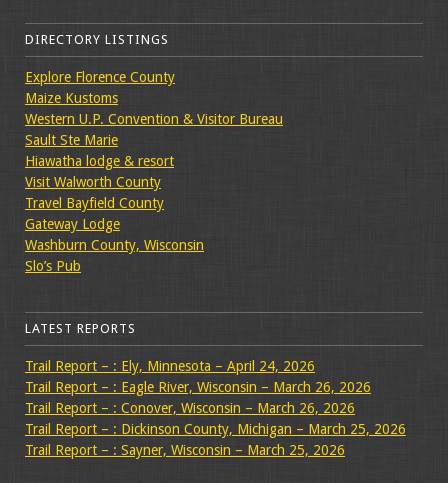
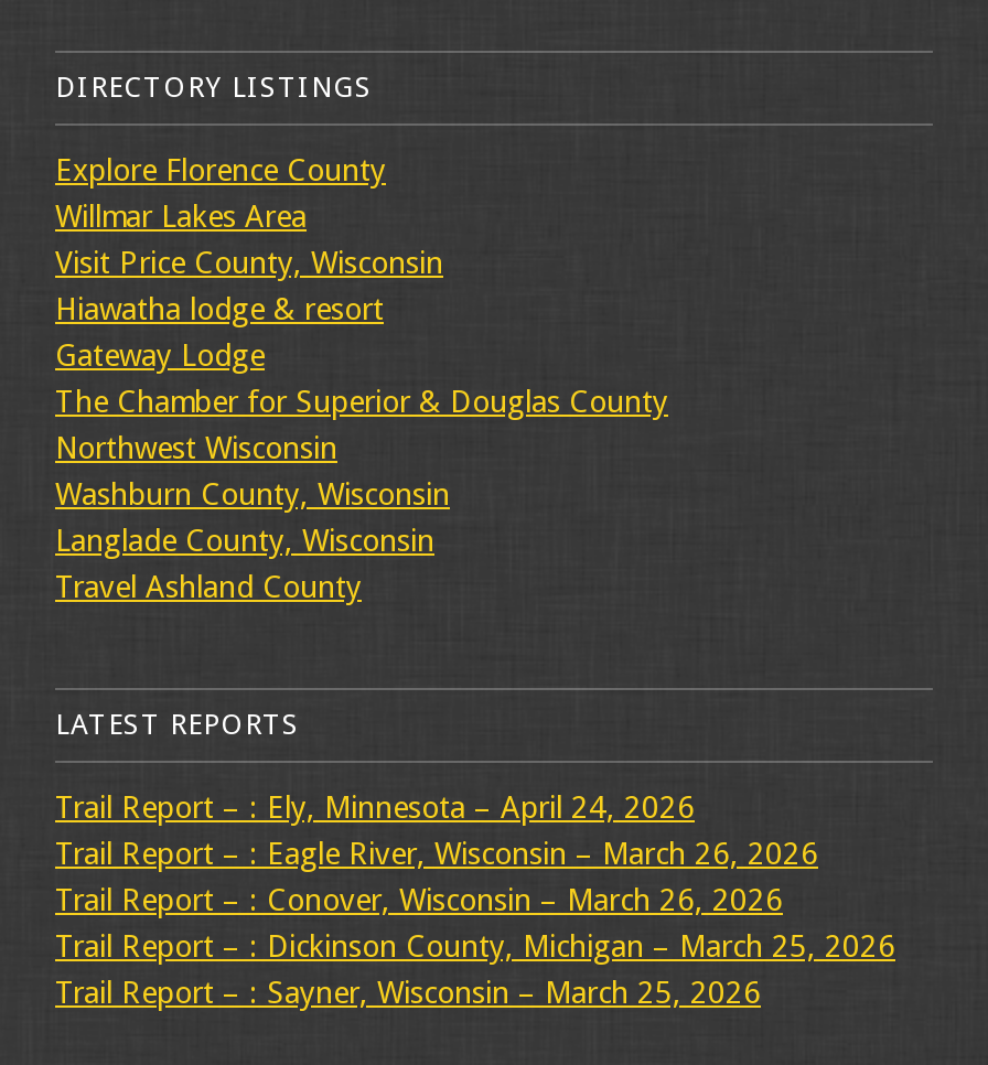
- Maize Kustoms
- Western U.P. Convention & Visitor Bureau
- Sault Ste Marie
+ Willmar Lakes Area
+ Visit Price County, Wisconsin

moved up: Hiawatha lodge & resort

- Visit Walworth County
- Travel Bayfield County

moved up: Gateway Lodge

+ The Chamber for Superior & Douglas County
+ Northwest Wisconsin

moved up: Washburn County, Wisconsin

- Slo’s Pub
+ Langlade County, Wisconsin
+ Travel Ashland County
